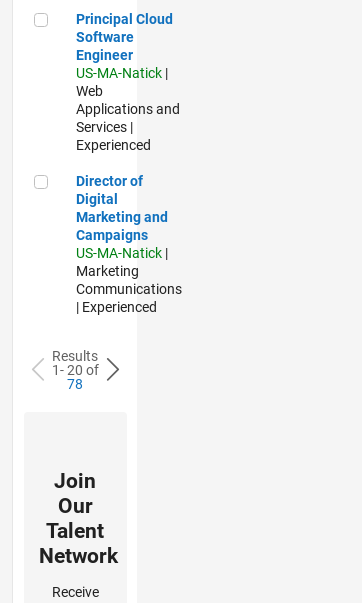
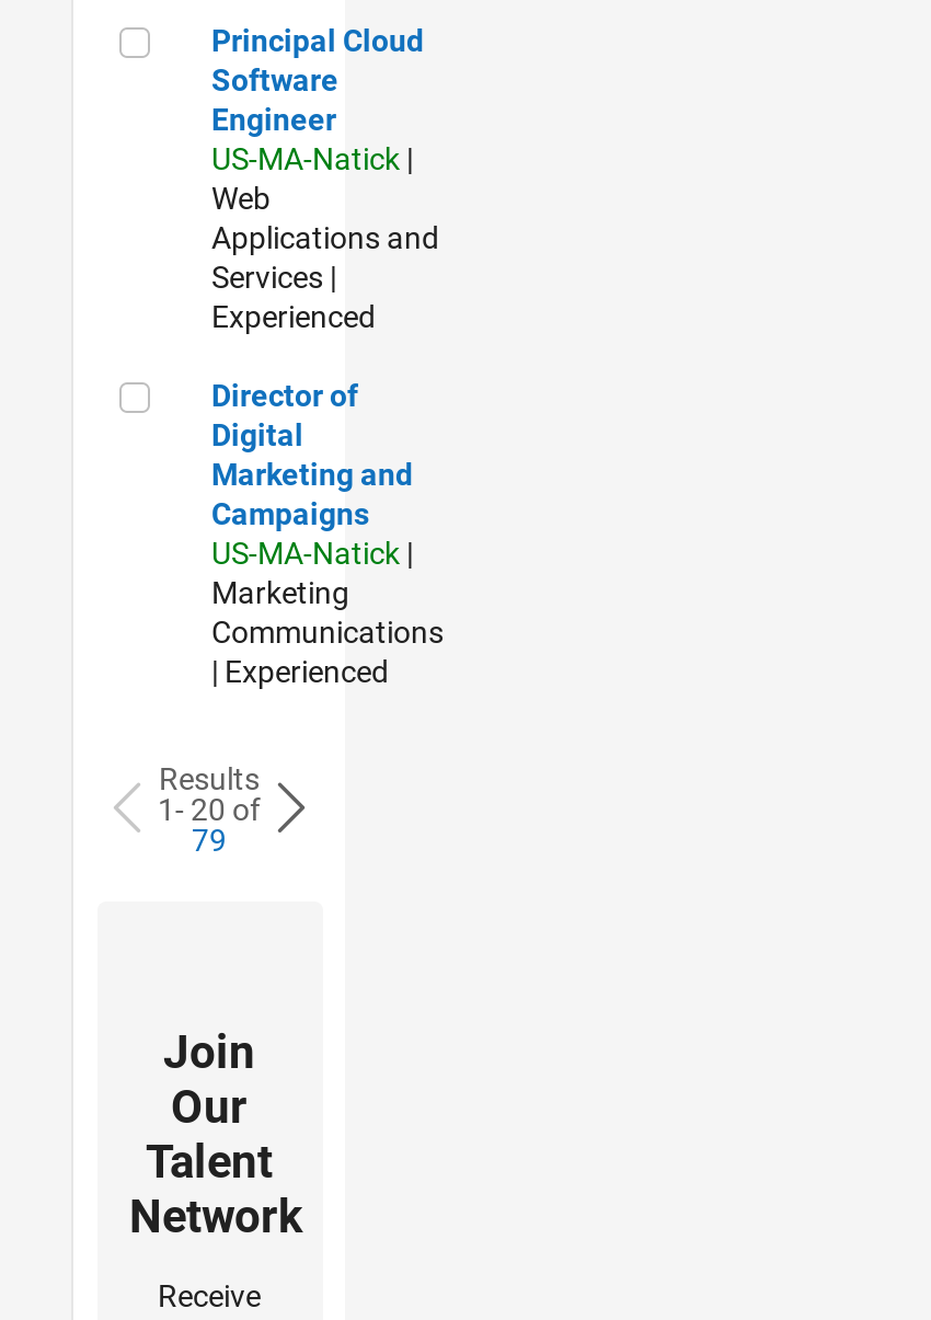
- 78
+ 79
